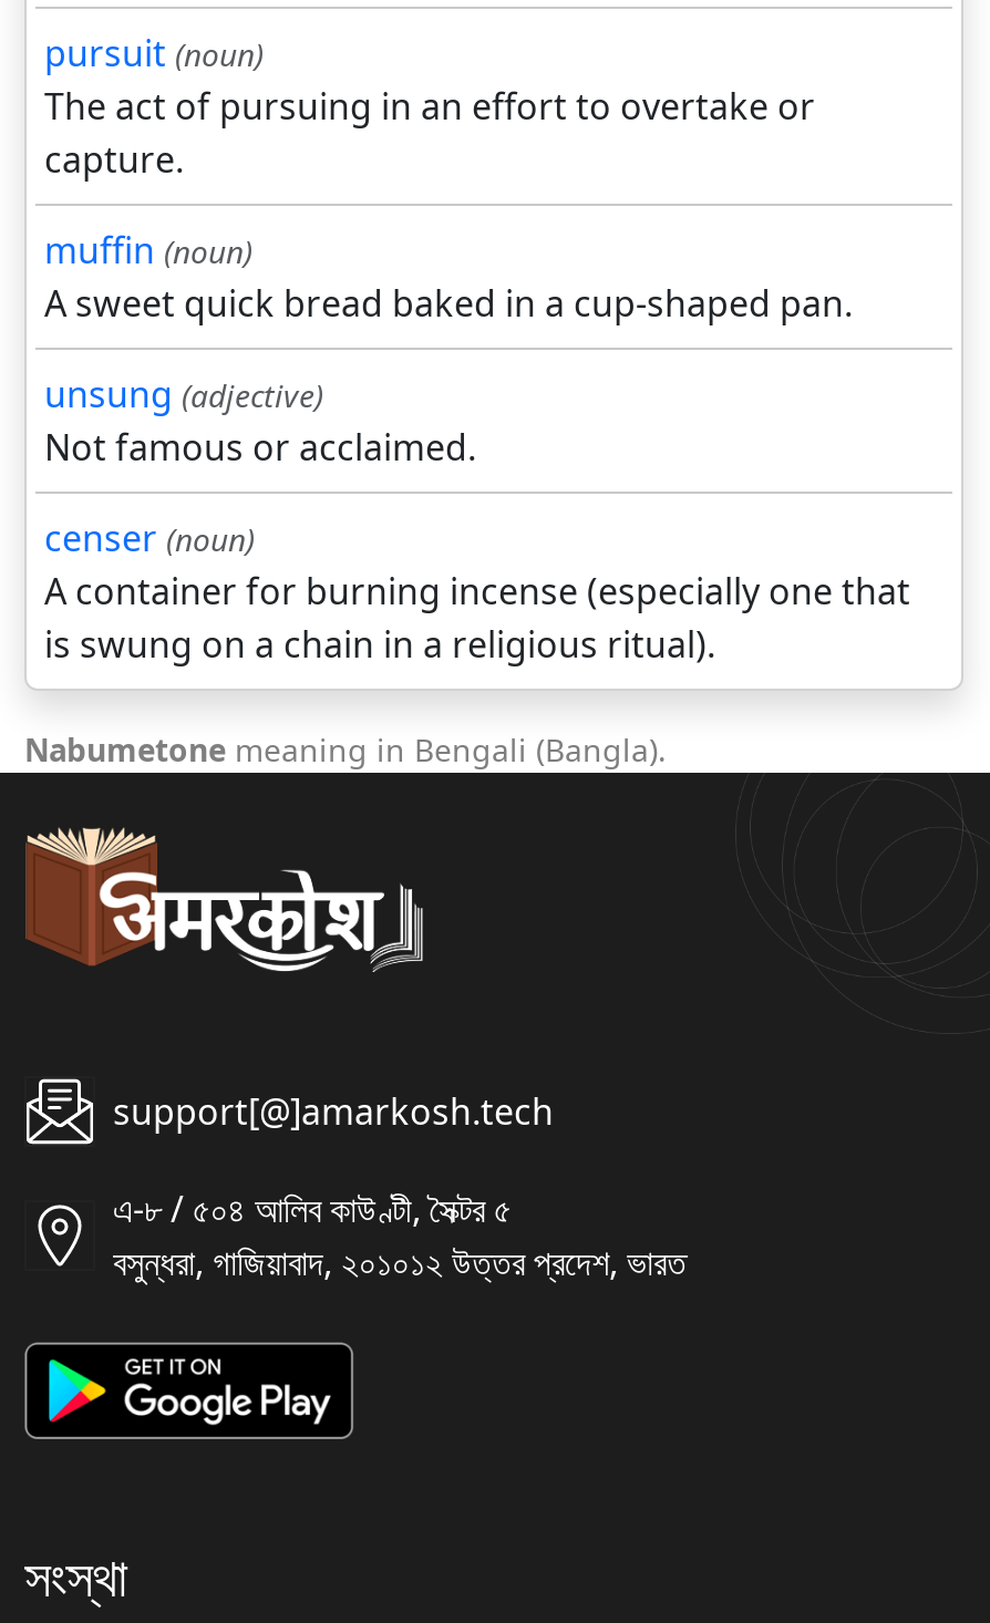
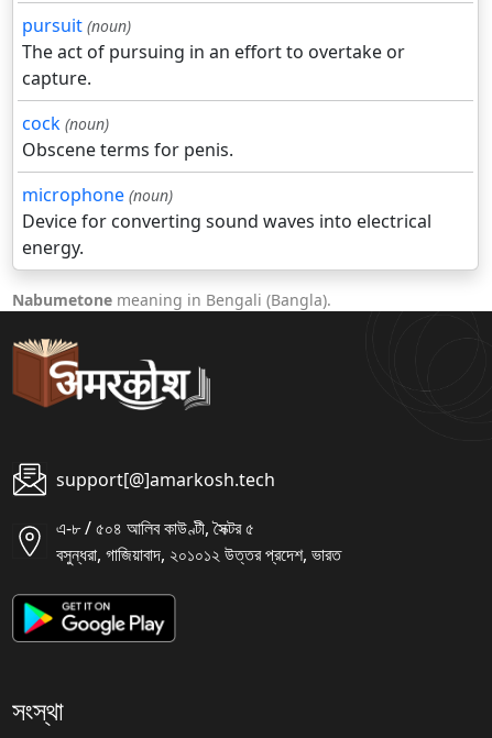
- muffin (noun)
- A sweet quick bread baked in a cup-shaped pan.
- unsung (adjective)
- Not famous or acclaimed.
- censer (noun)
- A container for burning incense (especially one that
- is swung on a chain in a religious ritual).
+ cock (noun)
+ Obscene terms for penis.
+ microphone (noun)
+ Device for converting sound waves into electrical
+ energy.
